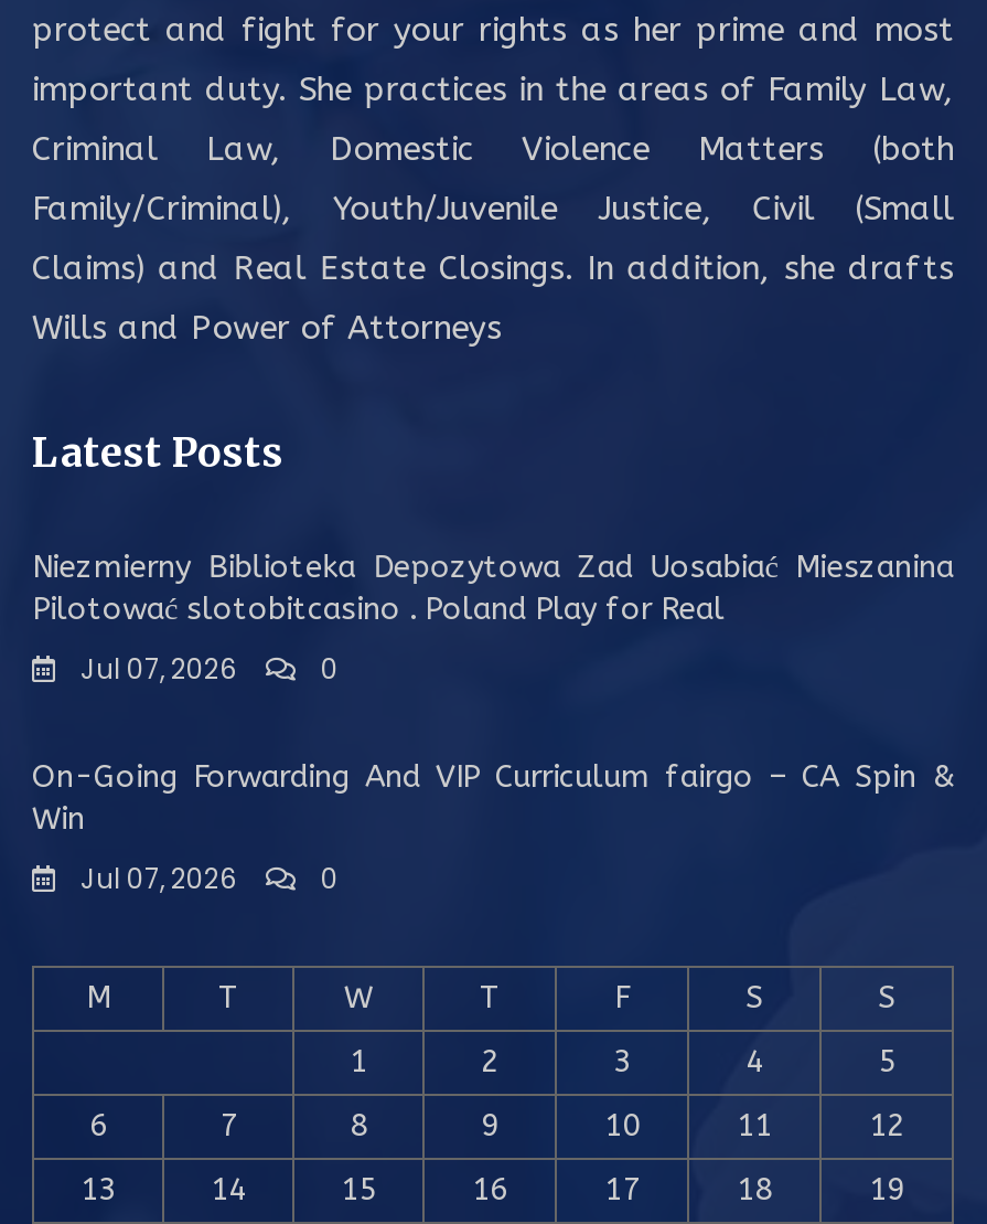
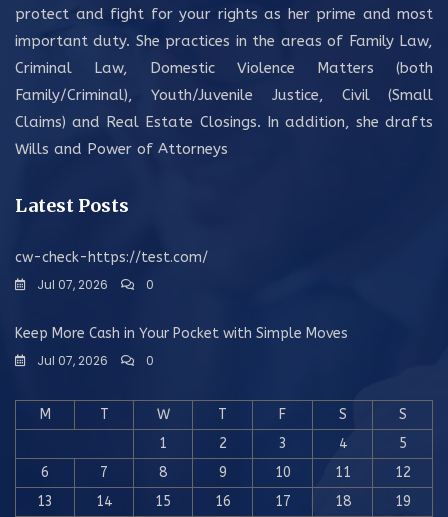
- Niezmierny Biblioteka Depozytowa Zad Uosabiać Mieszanina
- Pilotować slotobitcasino . Poland Play for Real
+ cw-check-https://test.com/

- On-Going Forwarding And VIP Curriculum fairgo – CA Spin &
- Win
+ Keep More Cash in Your Pocket with Simple Moves
